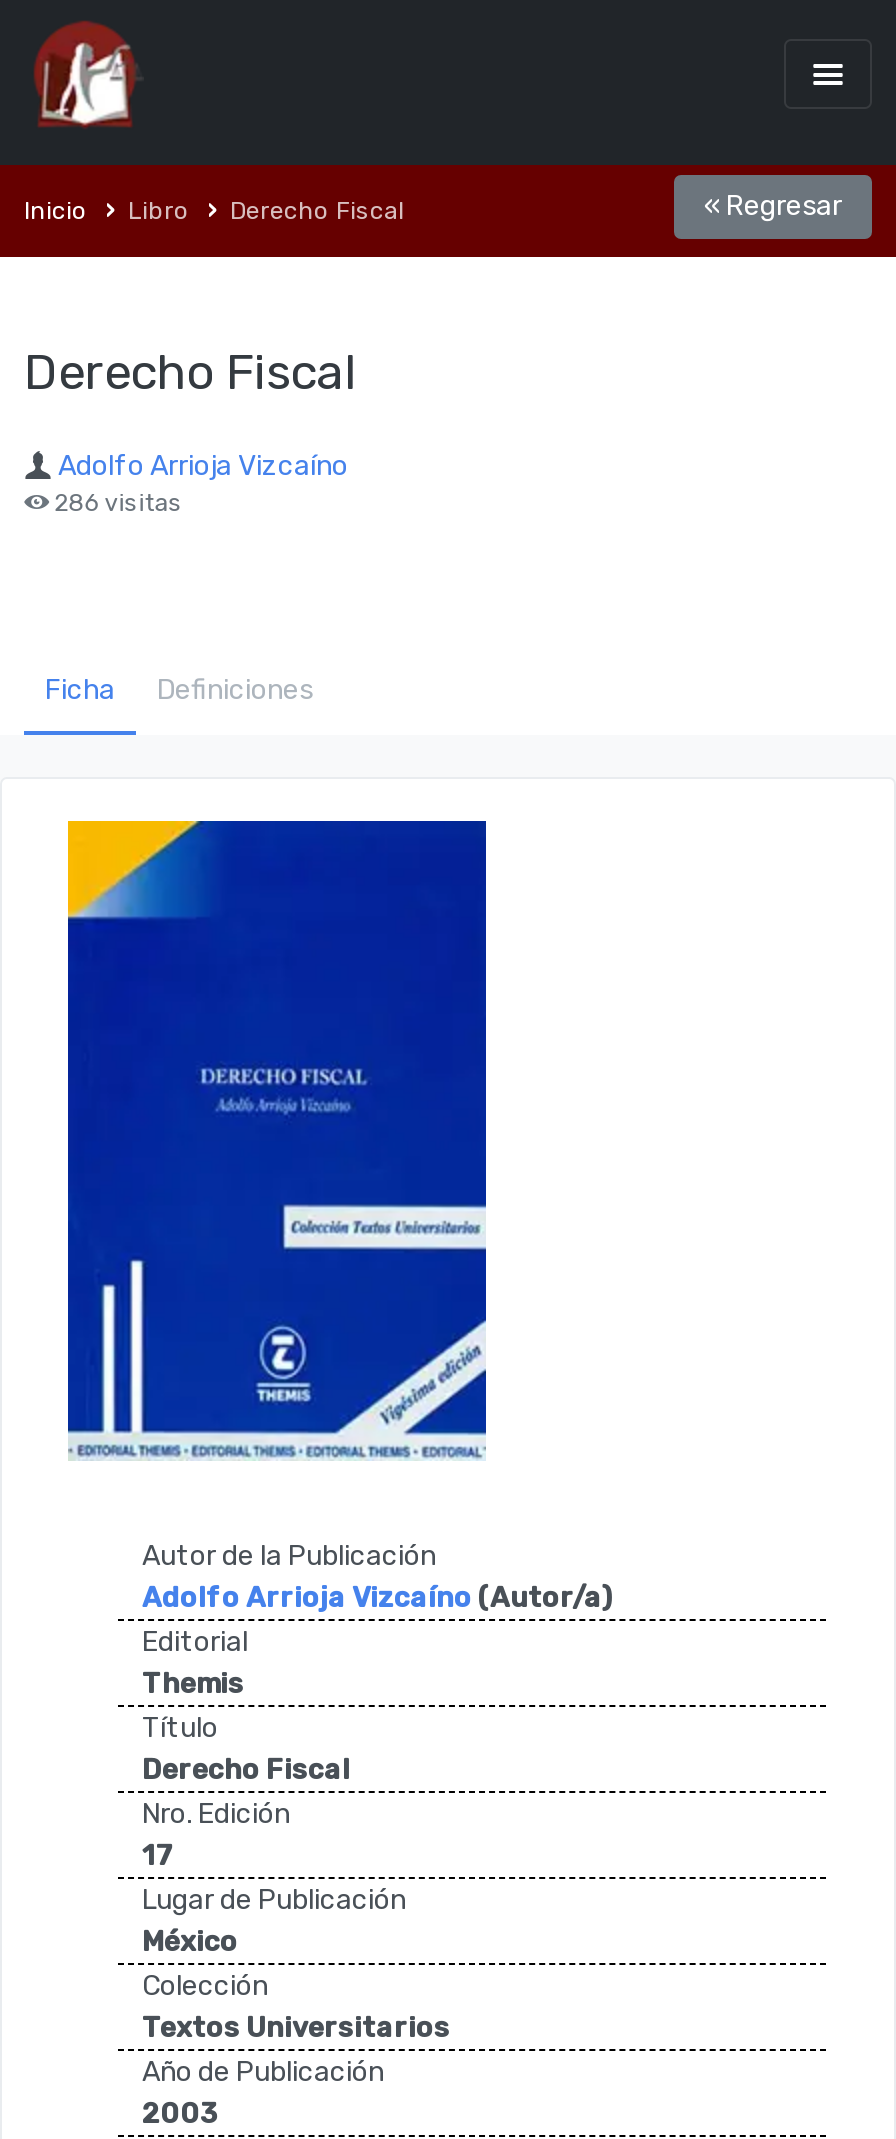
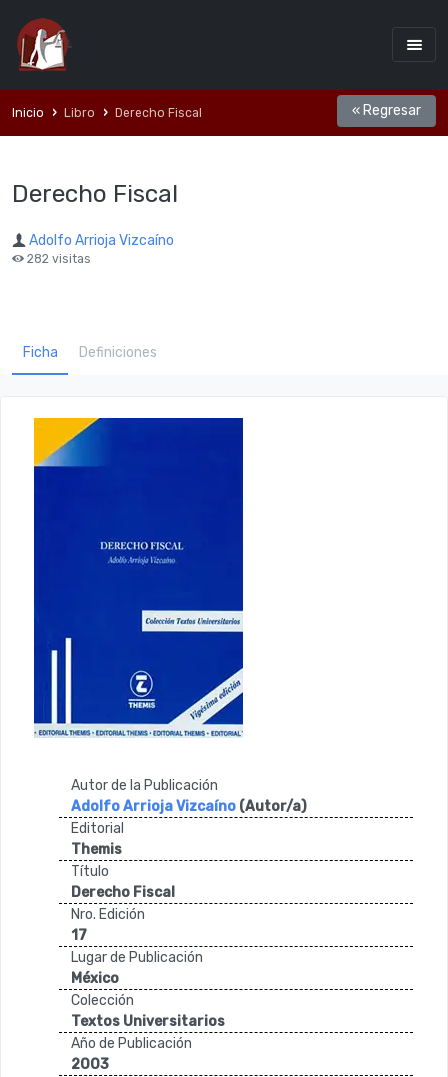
- 286 visitas
+ 282 visitas
